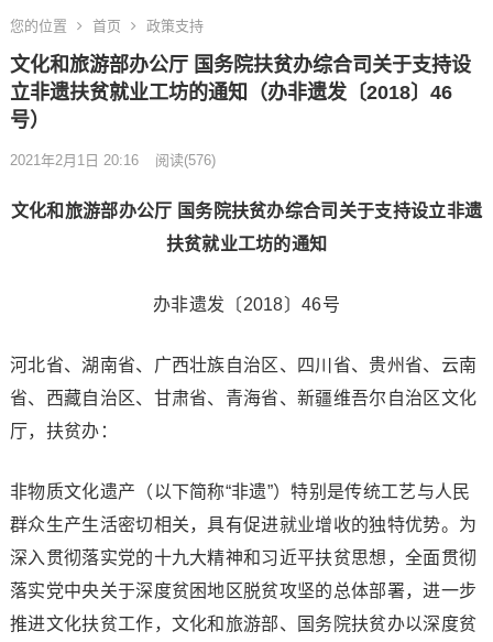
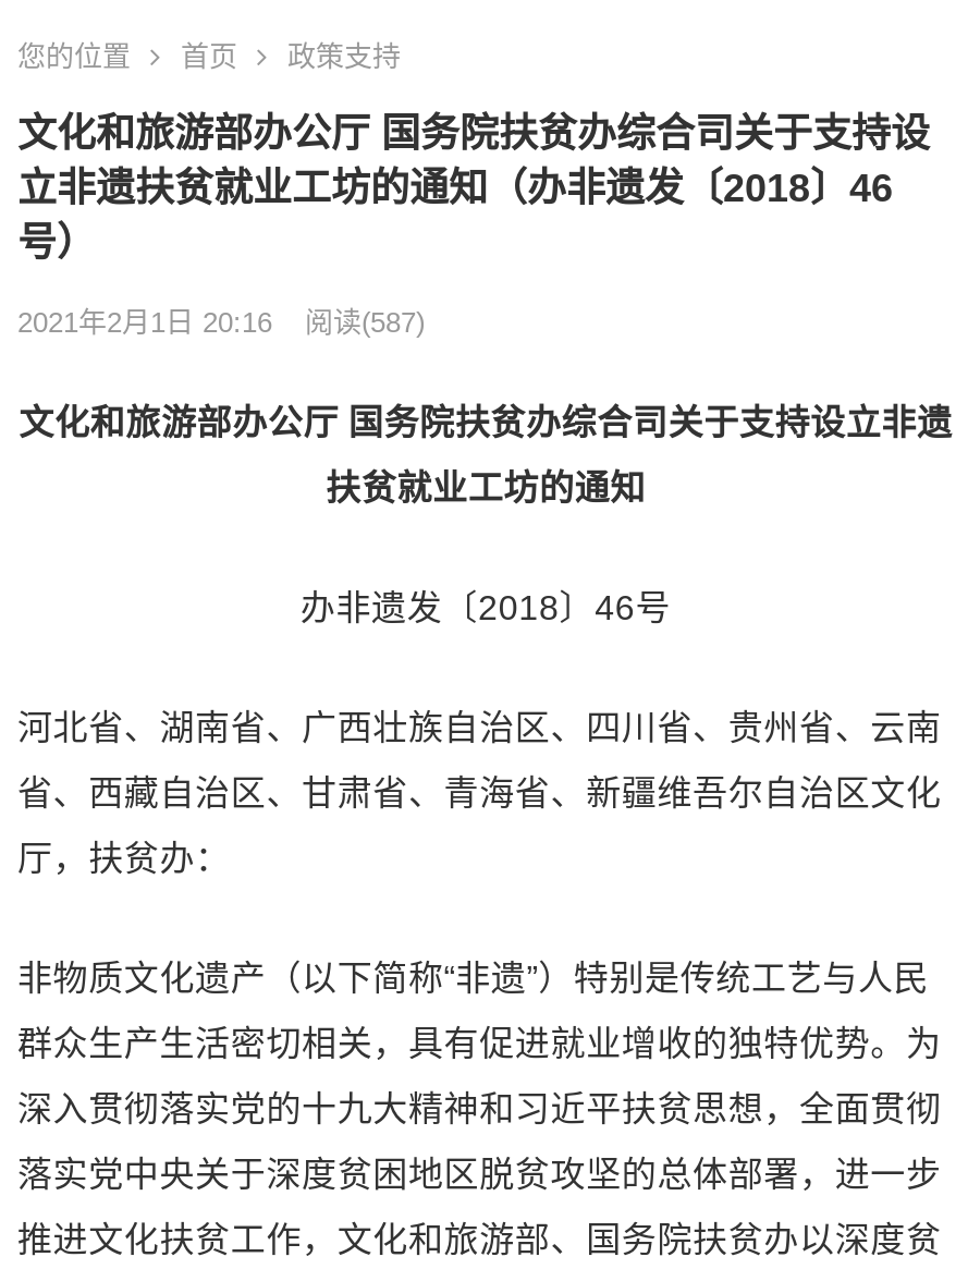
- 2021年2月1日 20:16 阅读(576)
+ 2021年2月1日 20:16 阅读(587)
